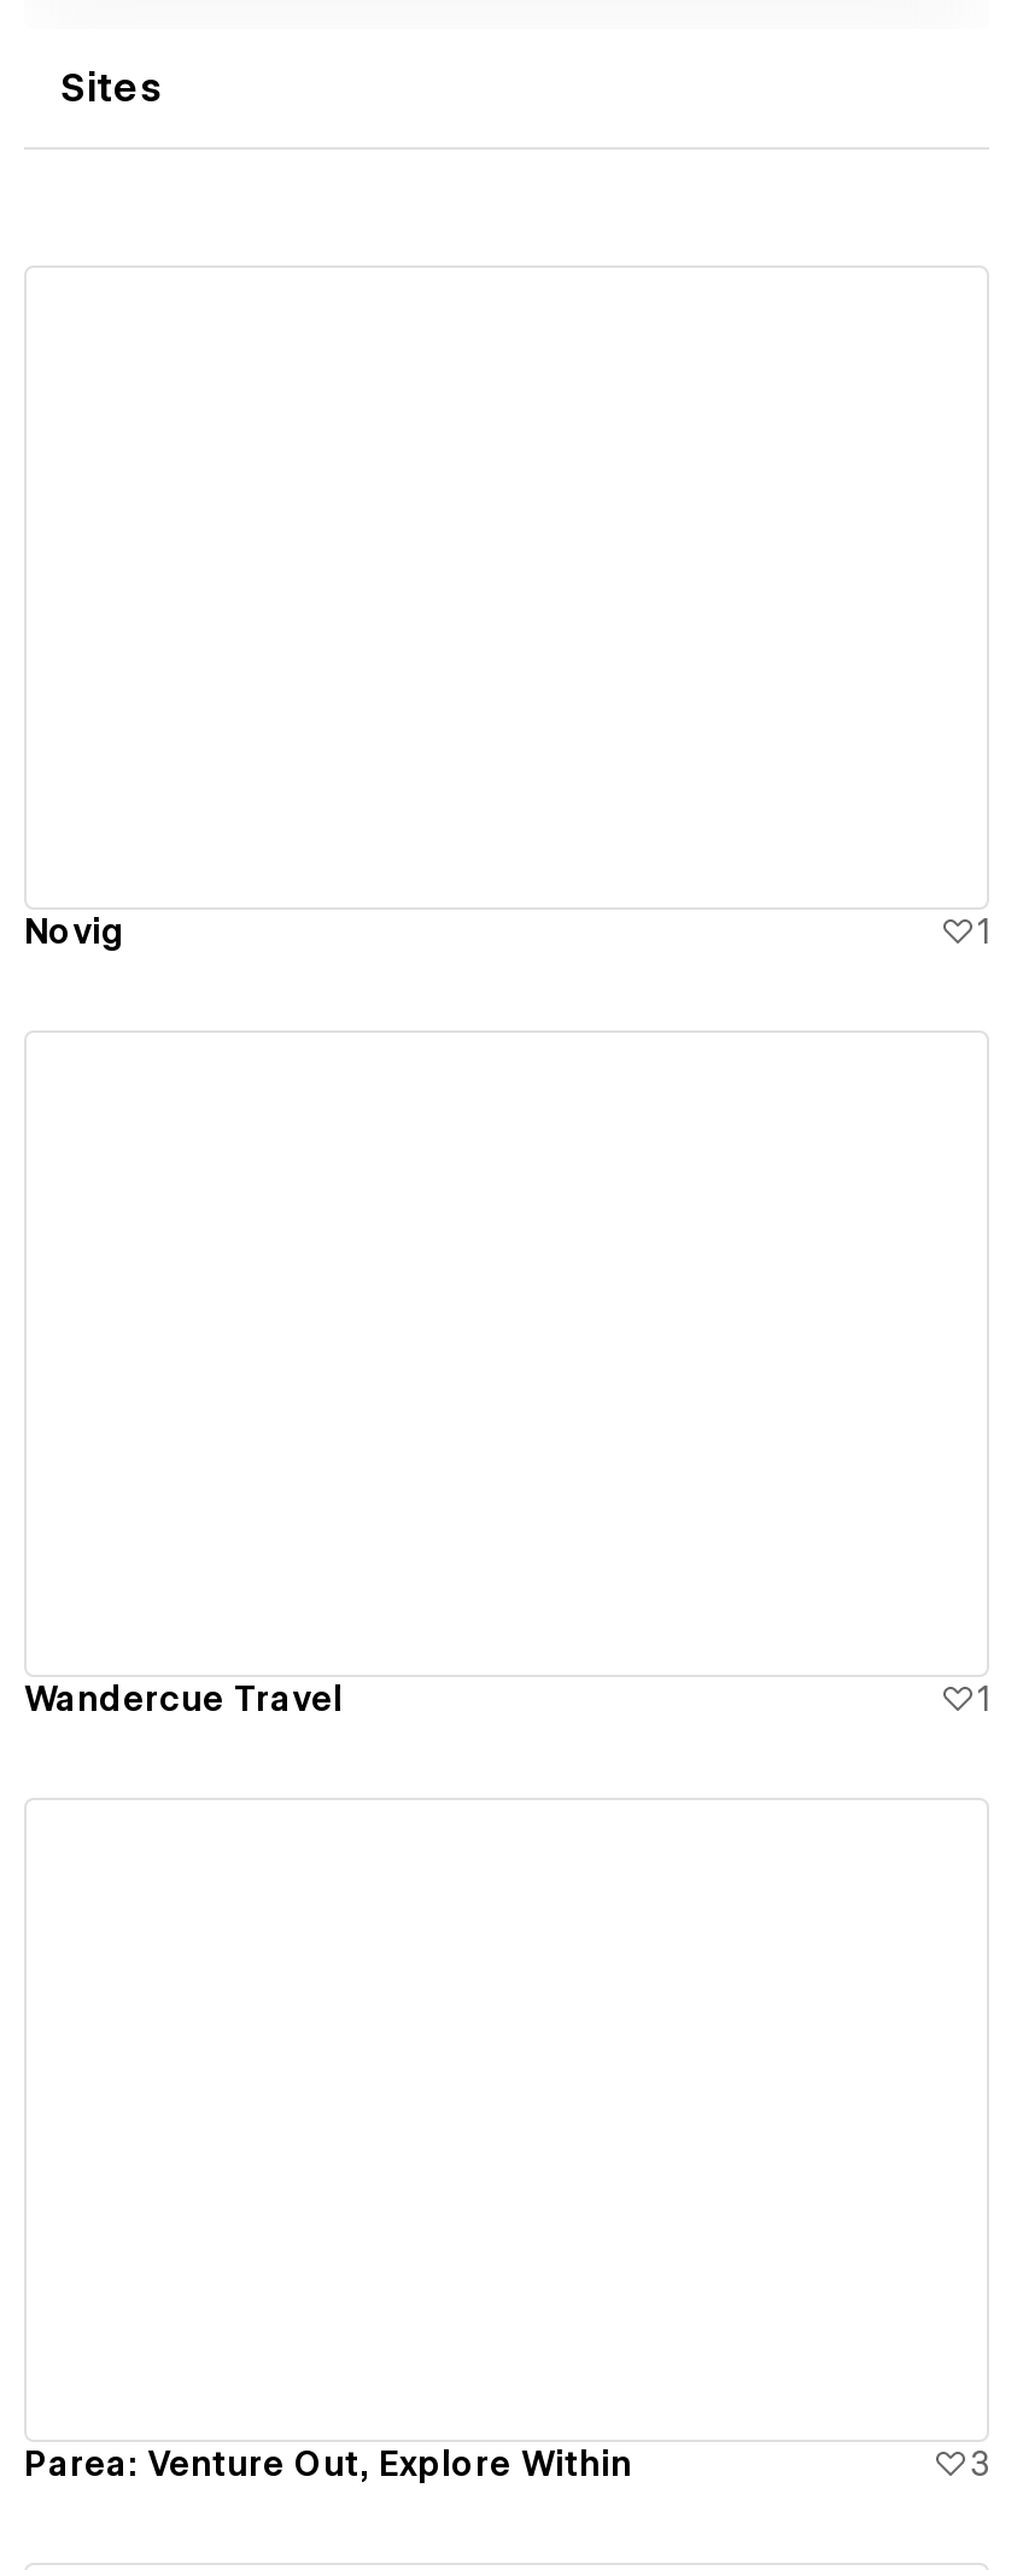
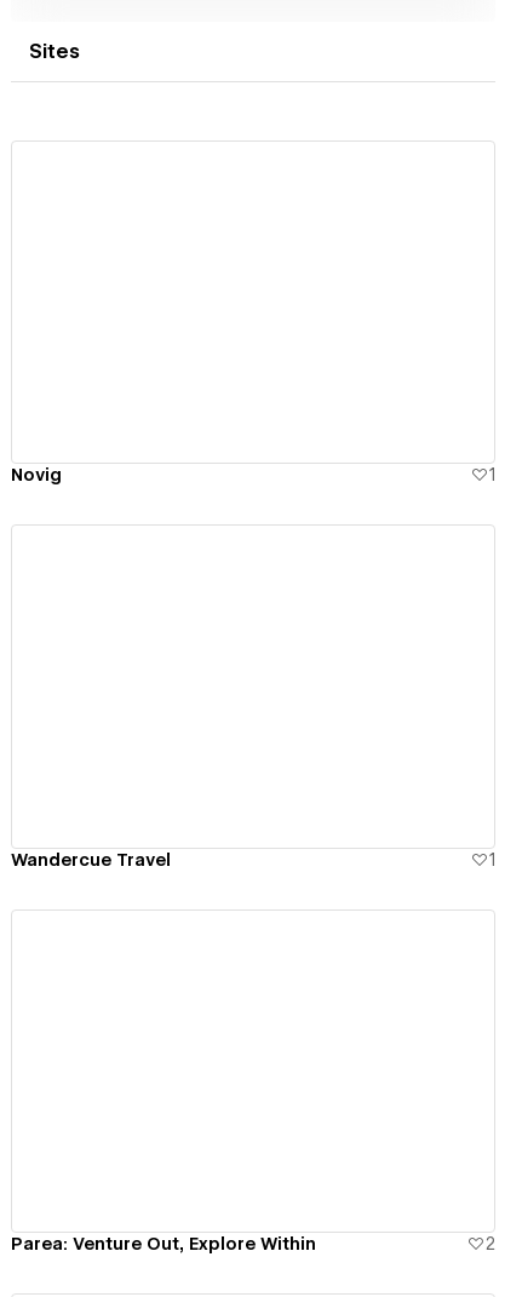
- 3
+ 2
